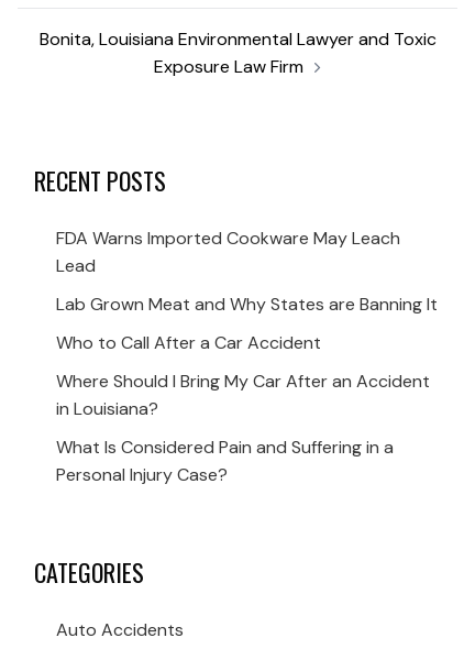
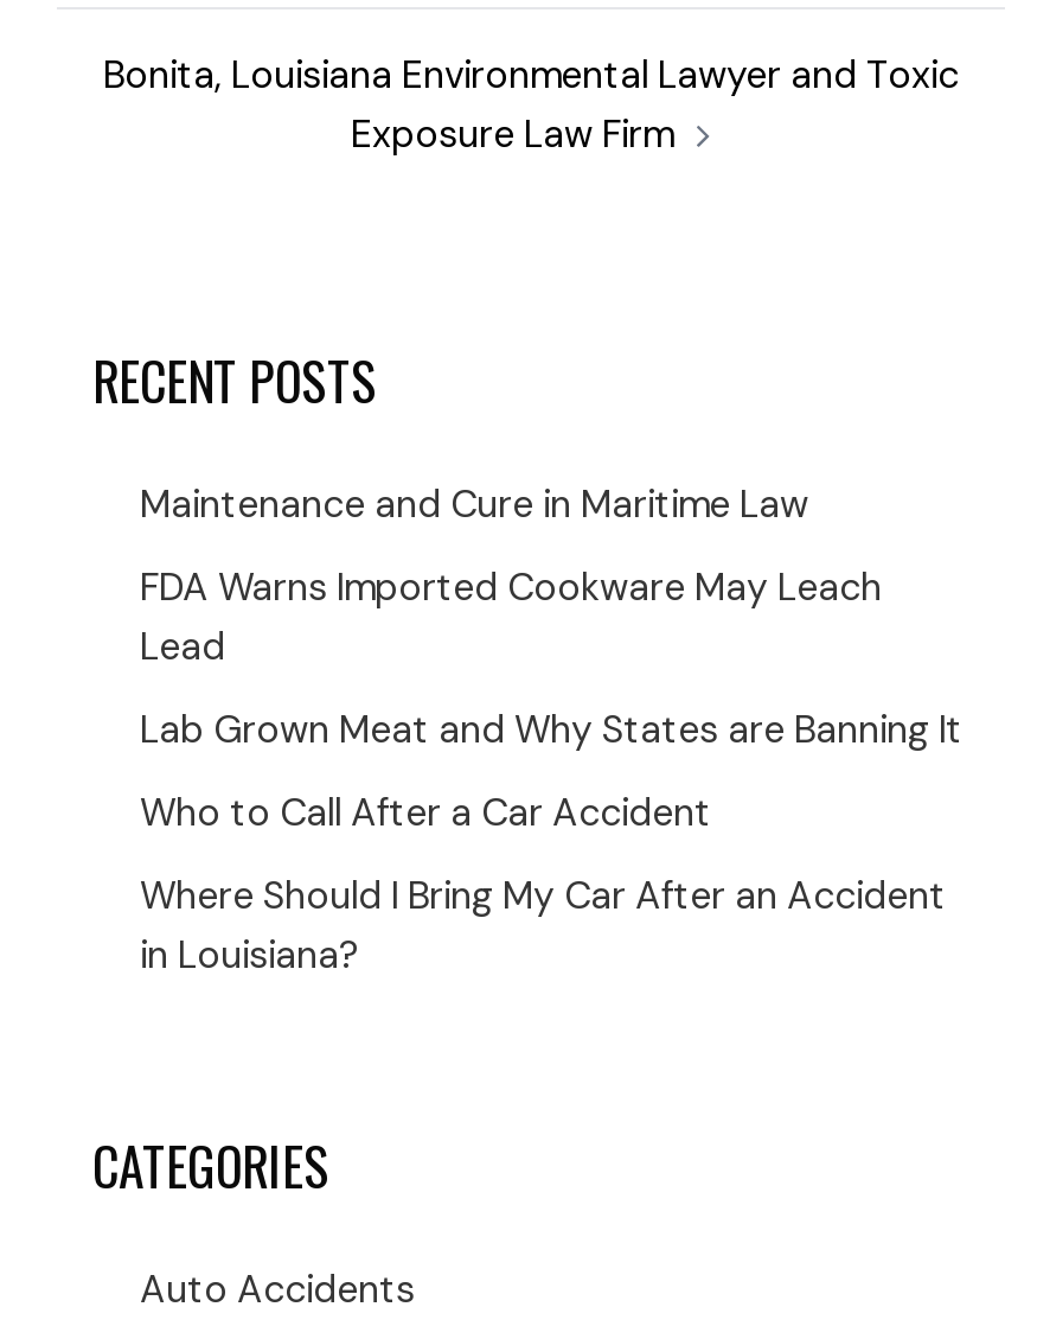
+ Maintenance and Cure in Maritime Law

moved down: FDA Warns Imported Cookware May Leach | Lead | Lab Grown Meat and Why States are Banning It | Who to Call After a Car Accident | Where Should I Bring My Car After an Accident | in Louisiana?

- What Is Considered Pain and Suffering in a
- Personal Injury Case?
